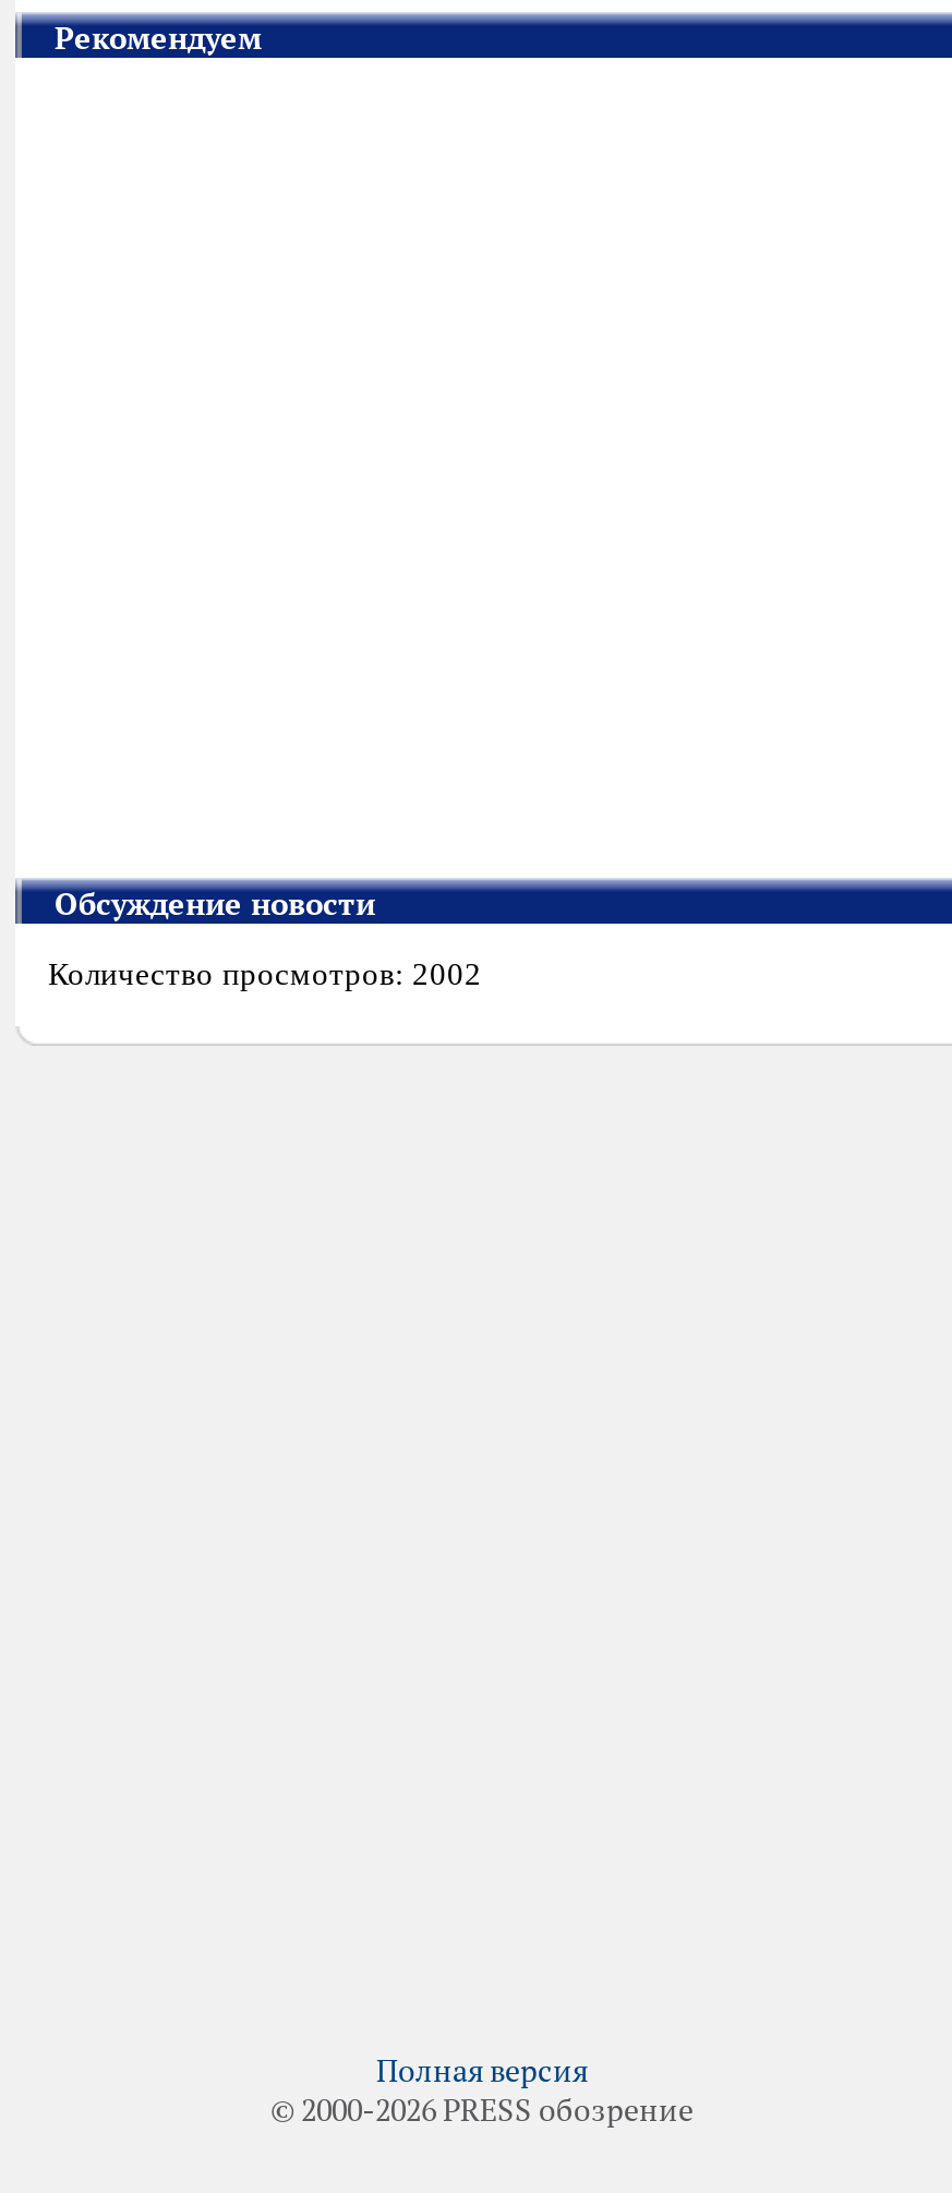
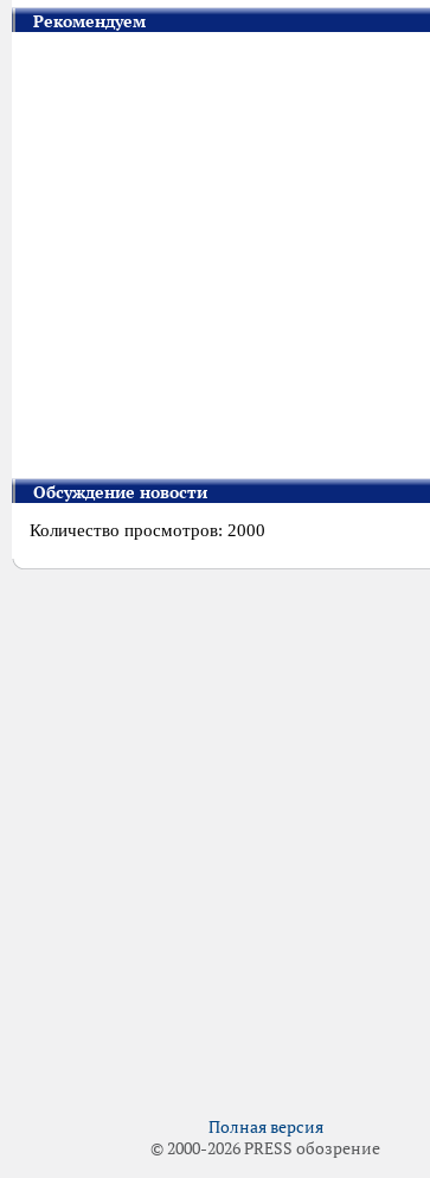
- Количество просмотров: 2002
+ Количество просмотров: 2000
